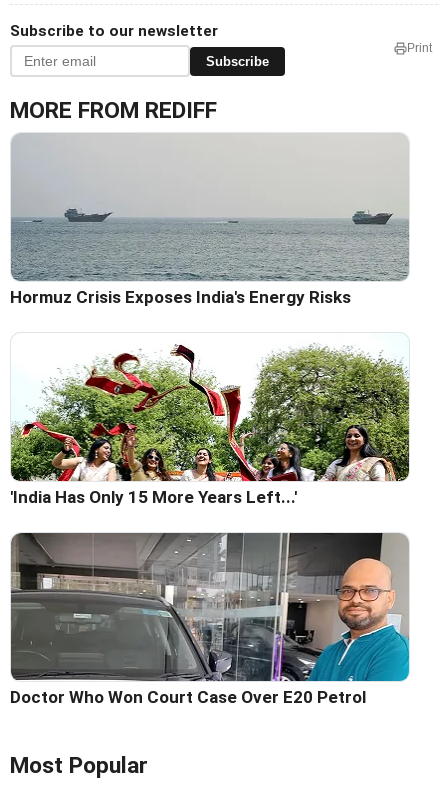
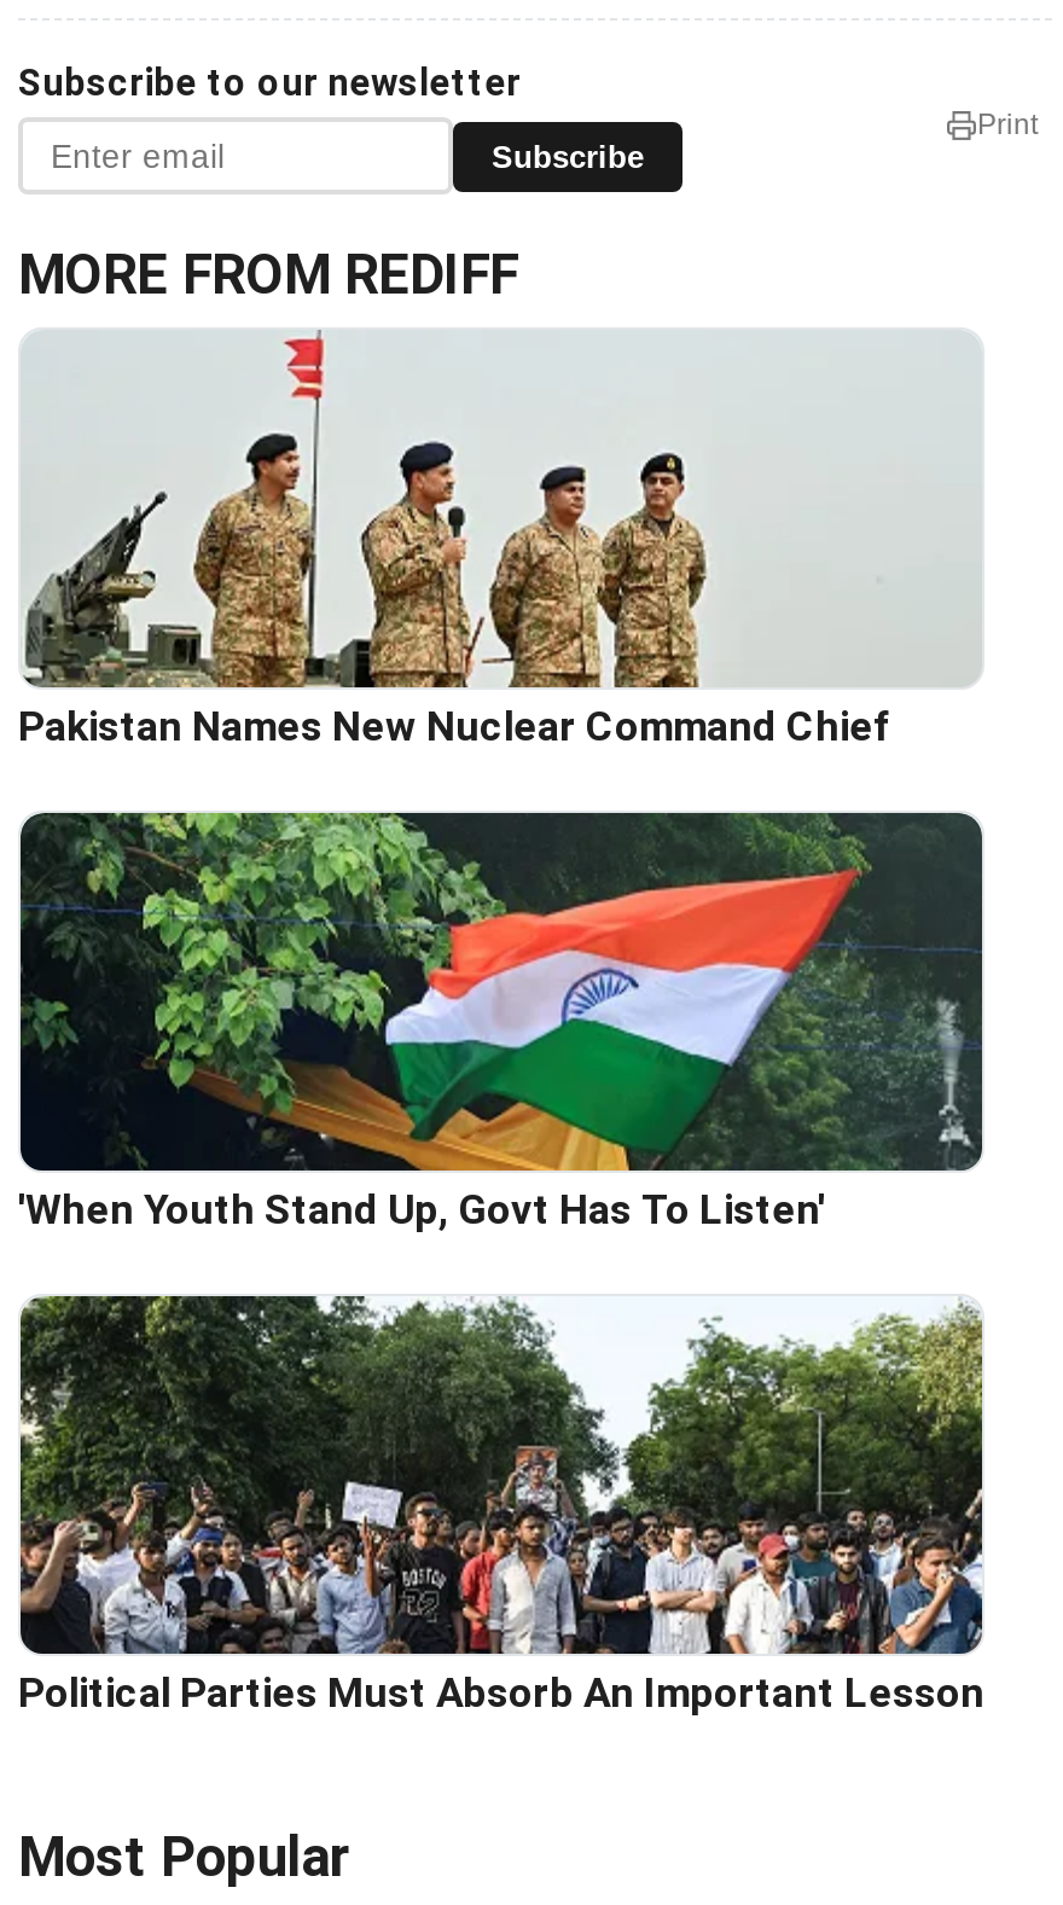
- [image]
- Hormuz Crisis Exposes India's Energy Risks
+ [image]
+ Pakistan Names New Nuclear Command Chief

- [image]
- 'India Has Only 15 More Years Left...'
+ [image]
+ 'When Youth Stand Up, Govt Has To Listen'

- [image]
- Doctor Who Won Court Case Over E20 Petrol
+ [image]
+ Political Parties Must Absorb An Important Lesson
